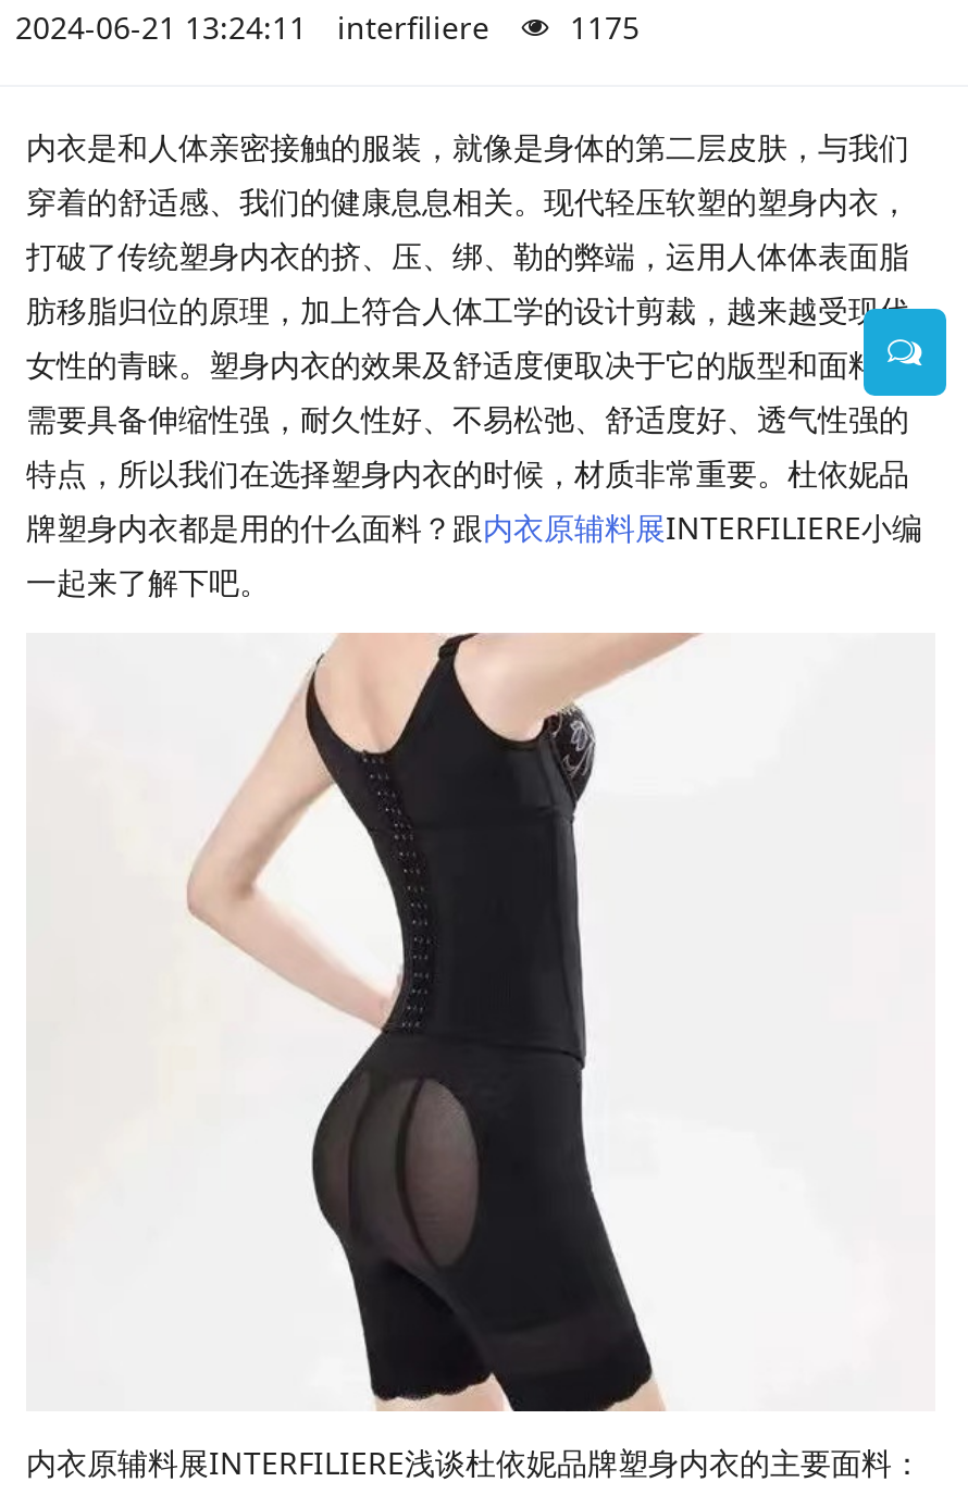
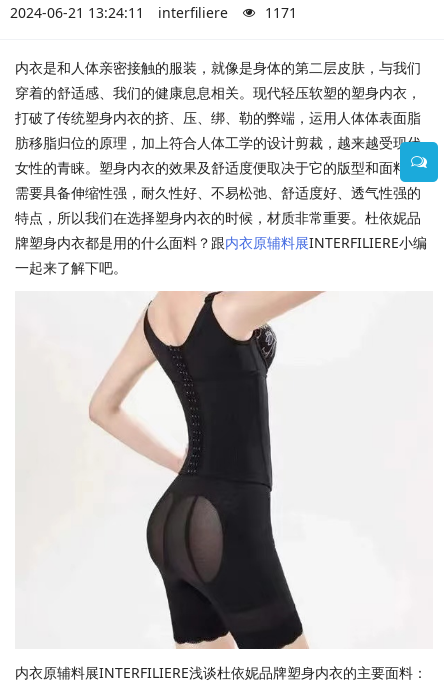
- 2024-06-21 13:24:11 interfiliere 1175
+ 2024-06-21 13:24:11 interfiliere 1171
